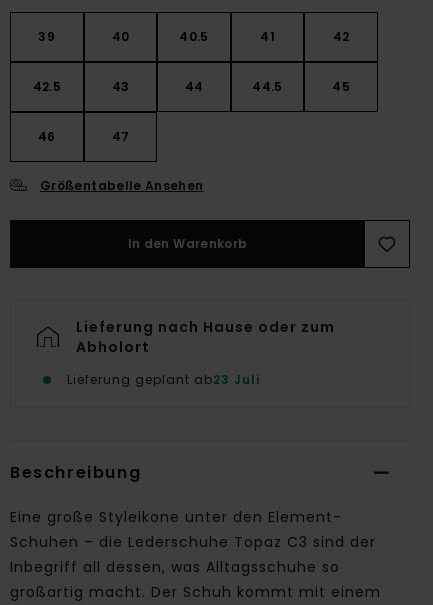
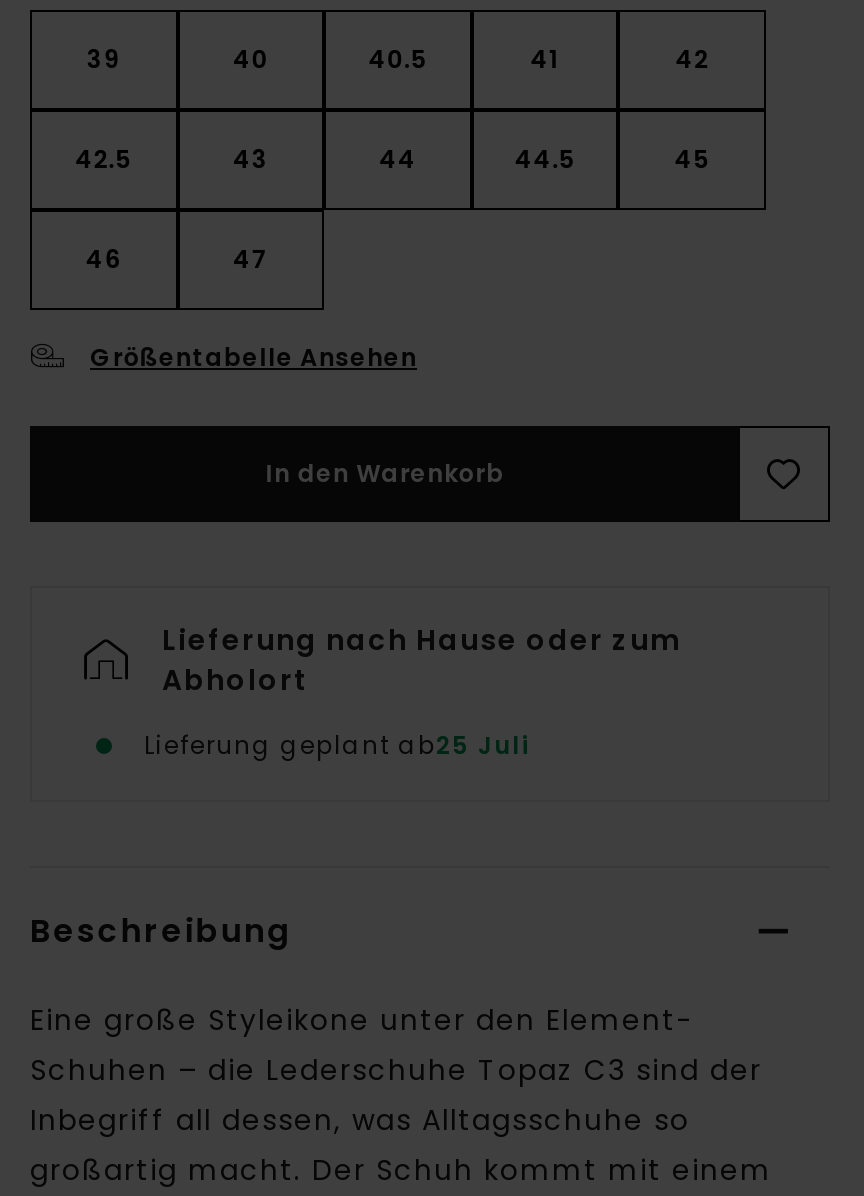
- Lieferung geplant ab23 Juli
+ Lieferung geplant ab25 Juli
